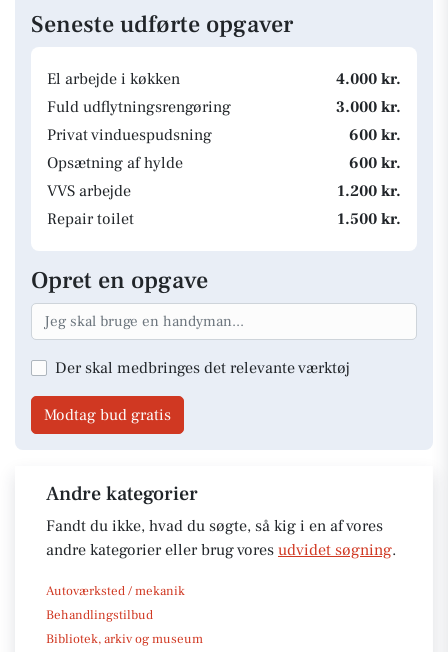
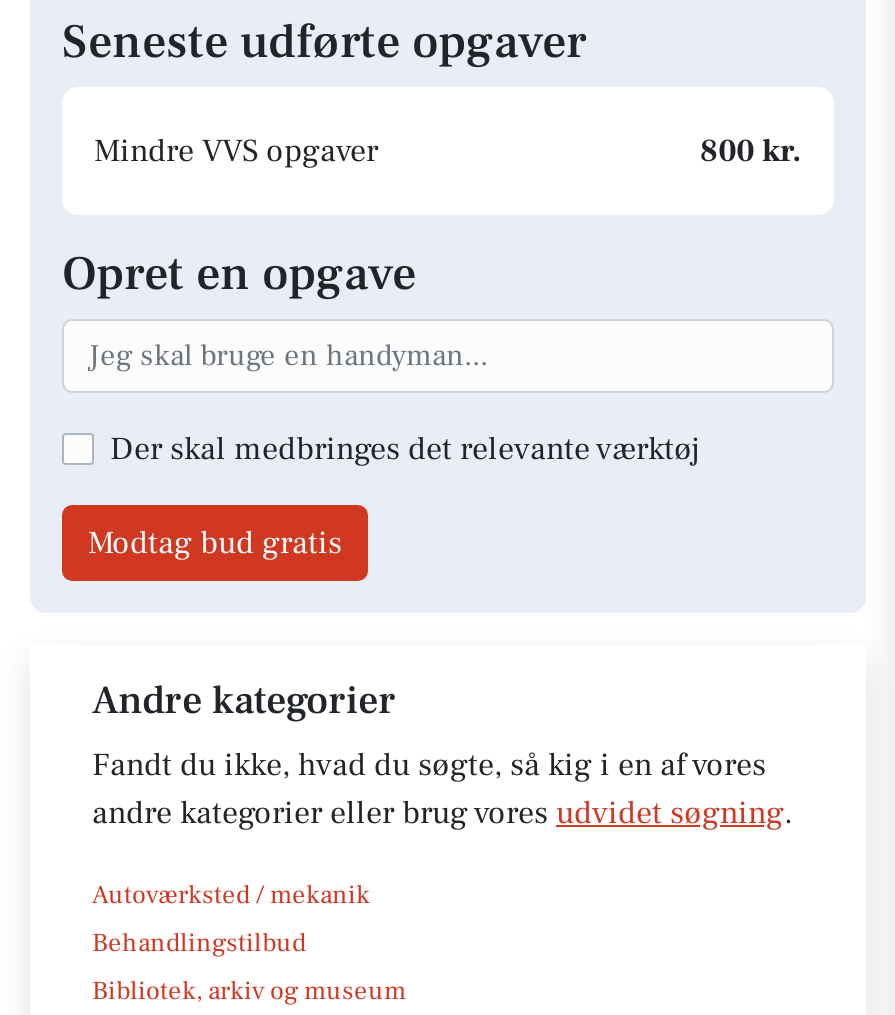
- El arbejde i køkken
- 4.000 kr.
- Fuld udflytningsrengøring
- 3.000 kr.
- Privat vinduespudsning
- 600 kr.
- Opsætning af hylde
- 600 kr.
- VVS arbejde
- 1.200 kr.
- Repair toilet
- 1.500 kr.
+ Mindre VVS opgaver
+ 800 kr.
